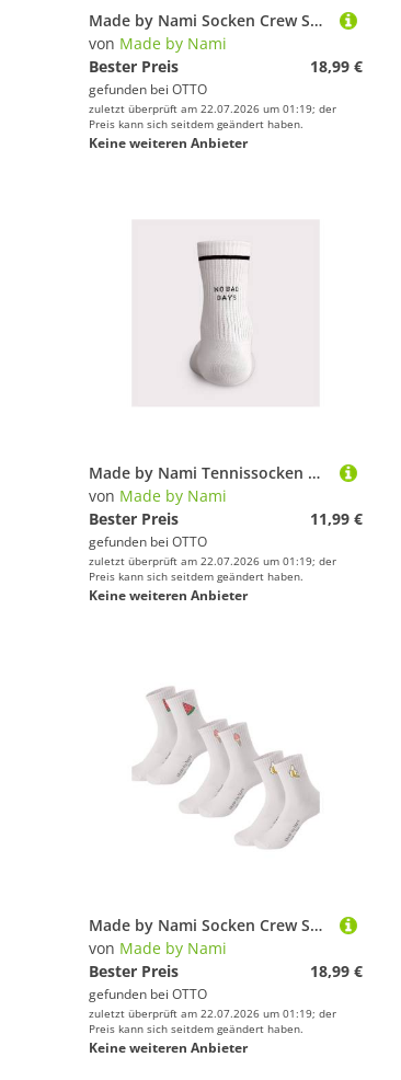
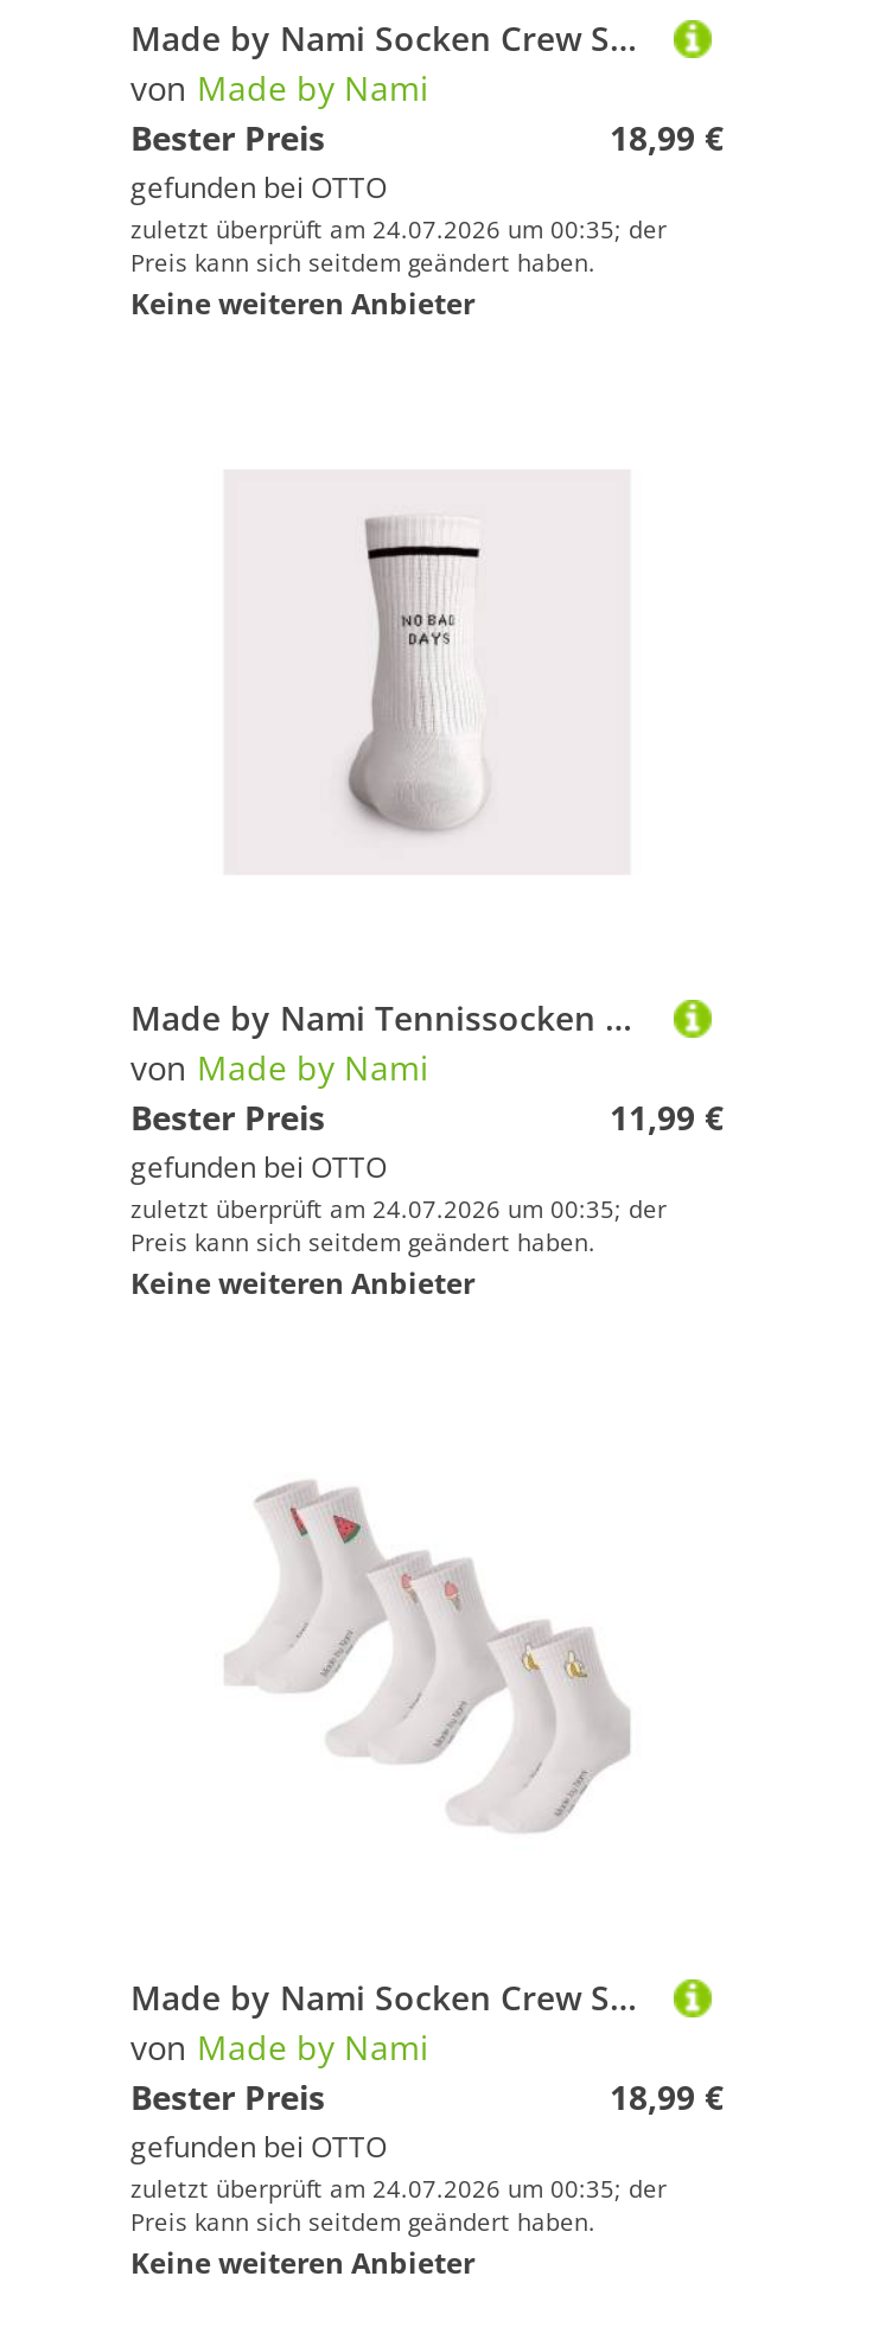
- zuletzt überprüft am 22.07.2026 um 01:19; der
+ zuletzt überprüft am 24.07.2026 um 00:35; der

- zuletzt überprüft am 22.07.2026 um 01:19; der
+ zuletzt überprüft am 24.07.2026 um 00:35; der

- zuletzt überprüft am 22.07.2026 um 01:19; der
+ zuletzt überprüft am 24.07.2026 um 00:35; der
